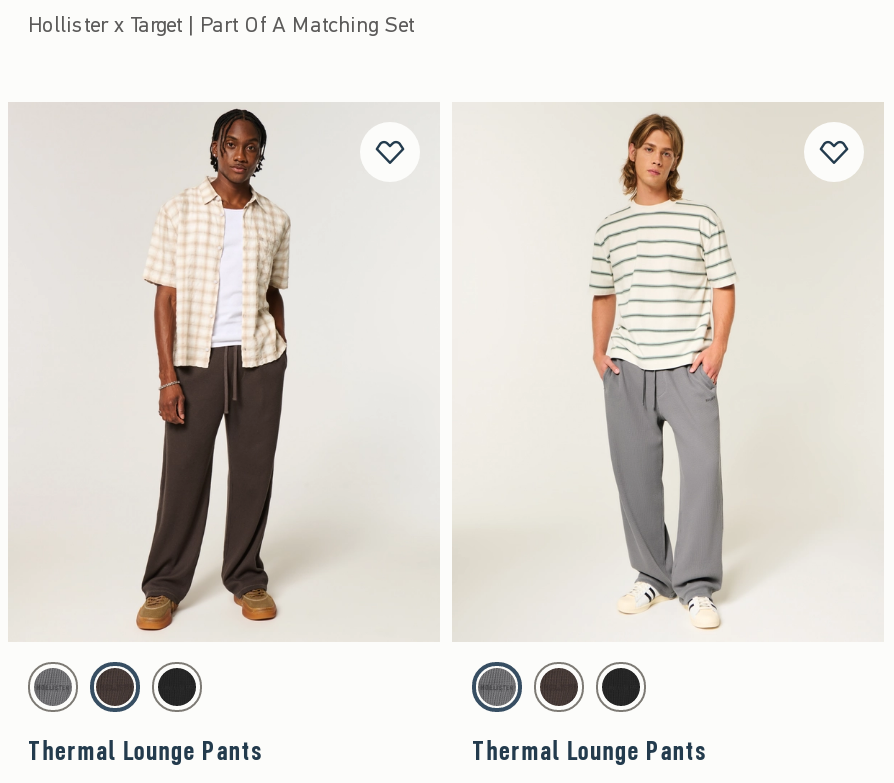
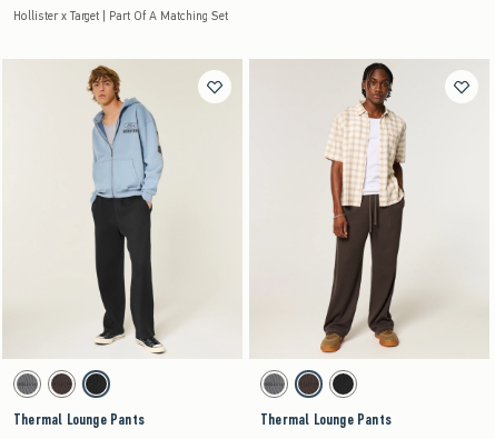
- [image]
+ [image]

- [image]
+ [image]
